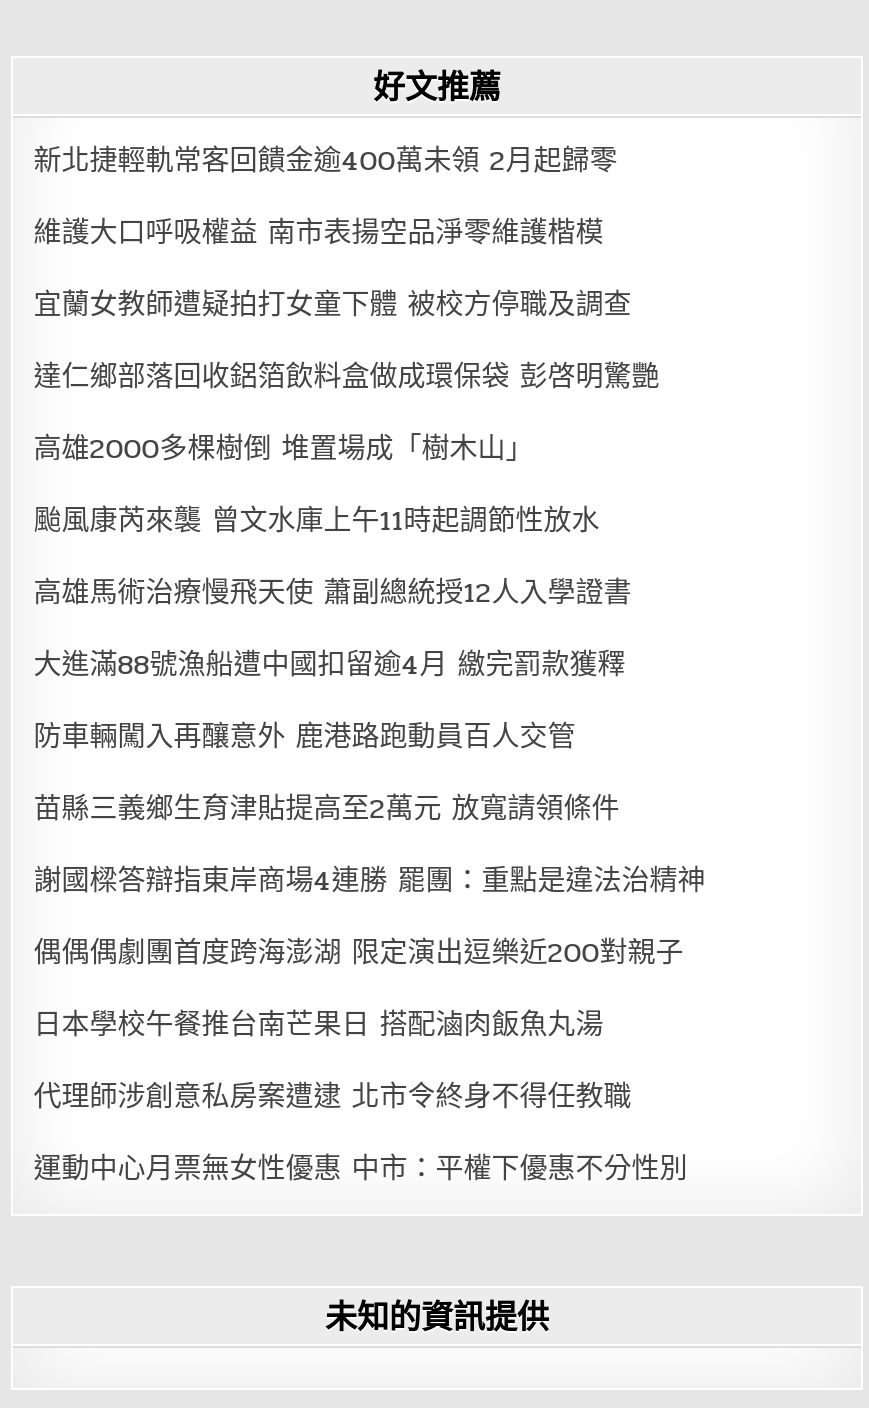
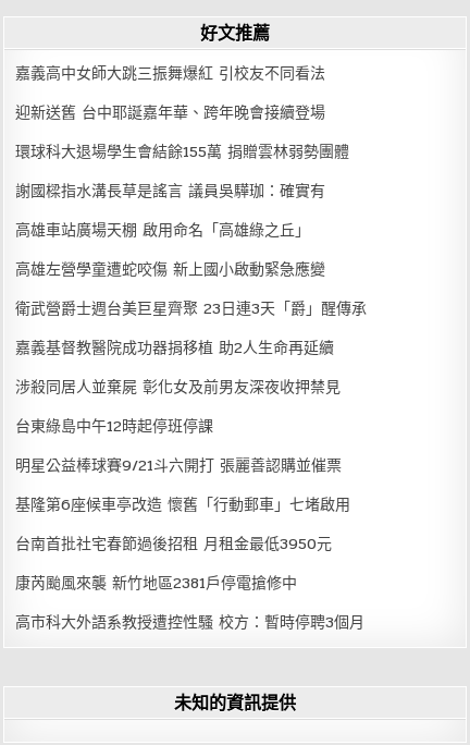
- 新北捷輕軌常客回饋金逾400萬未領 2月起歸零
+ 嘉義高中女師大跳三振舞爆紅 引校友不同看法

- 維護大口呼吸權益 南市表揚空品淨零維護楷模
+ 迎新送舊 台中耶誕嘉年華、跨年晚會接續登場

- 宜蘭女教師遭疑拍打女童下體 被校方停職及調查
+ 環球科大退場學生會結餘155萬 捐贈雲林弱勢團體

- 達仁鄉部落回收鋁箔飲料盒做成環保袋 彭啓明驚艷
+ 謝國樑指水溝長草是謠言 議員吳驊珈：確實有

- 高雄2000多棵樹倒 堆置場成「樹木山」
+ 高雄車站廣場天棚 啟用命名「高雄綠之丘」

- 颱風康芮來襲 曾文水庫上午11時起調節性放水
+ 高雄左營學童遭蛇咬傷 新上國小啟動緊急應變

- 高雄馬術治療慢飛天使 蕭副總統授12人入學證書
+ 衛武營爵士週台美巨星齊聚 23日連3天「爵」醒傳承

- 大進滿88號漁船遭中國扣留逾4月 繳完罰款獲釋
+ 嘉義基督教醫院成功器捐移植 助2人生命再延續

- 防車輛闖入再釀意外 鹿港路跑動員百人交管
+ 涉殺同居人並棄屍 彰化女及前男友深夜收押禁見

- 苗縣三義鄉生育津貼提高至2萬元 放寬請領條件
+ 台東綠島中午12時起停班停課

- 謝國樑答辯指東岸商場4連勝 罷團：重點是違法治精神
+ 明星公益棒球賽9/21斗六開打 張麗善認購並催票

- 偶偶偶劇團首度跨海澎湖 限定演出逗樂近200對親子
+ 基隆第6座候車亭改造 懷舊「行動郵車」七堵啟用

- 日本學校午餐推台南芒果日 搭配滷肉飯魚丸湯
+ 台南首批社宅春節過後招租 月租金最低3950元

- 代理師涉創意私房案遭逮 北市令終身不得任教職
+ 康芮颱風來襲 新竹地區2381戶停電搶修中

- 運動中心月票無女性優惠 中市：平權下優惠不分性別
+ 高市科大外語系教授遭控性騷 校方：暫時停聘3個月
